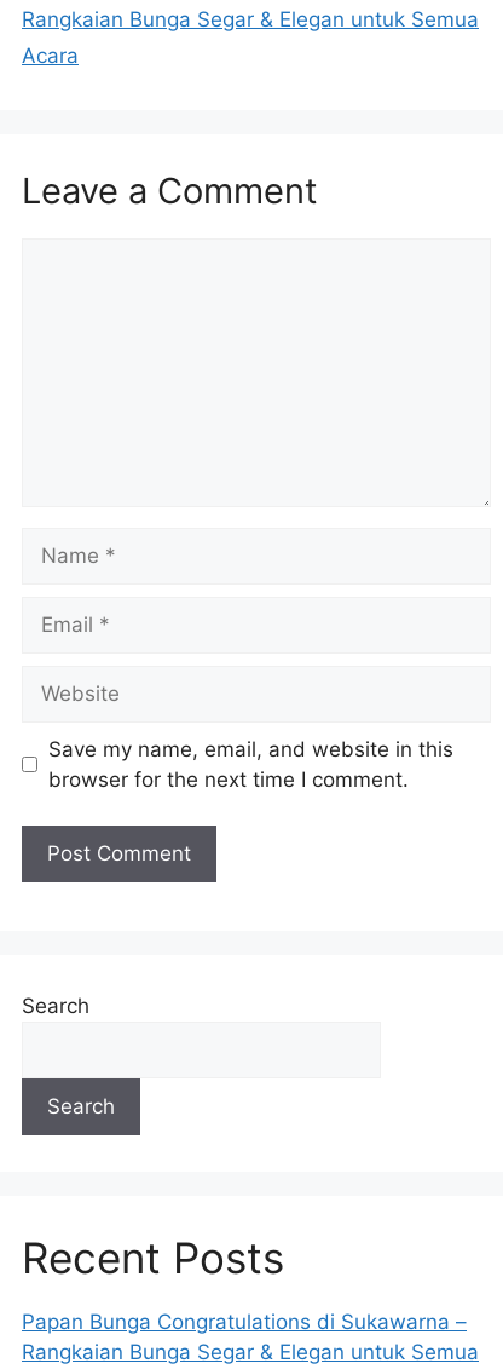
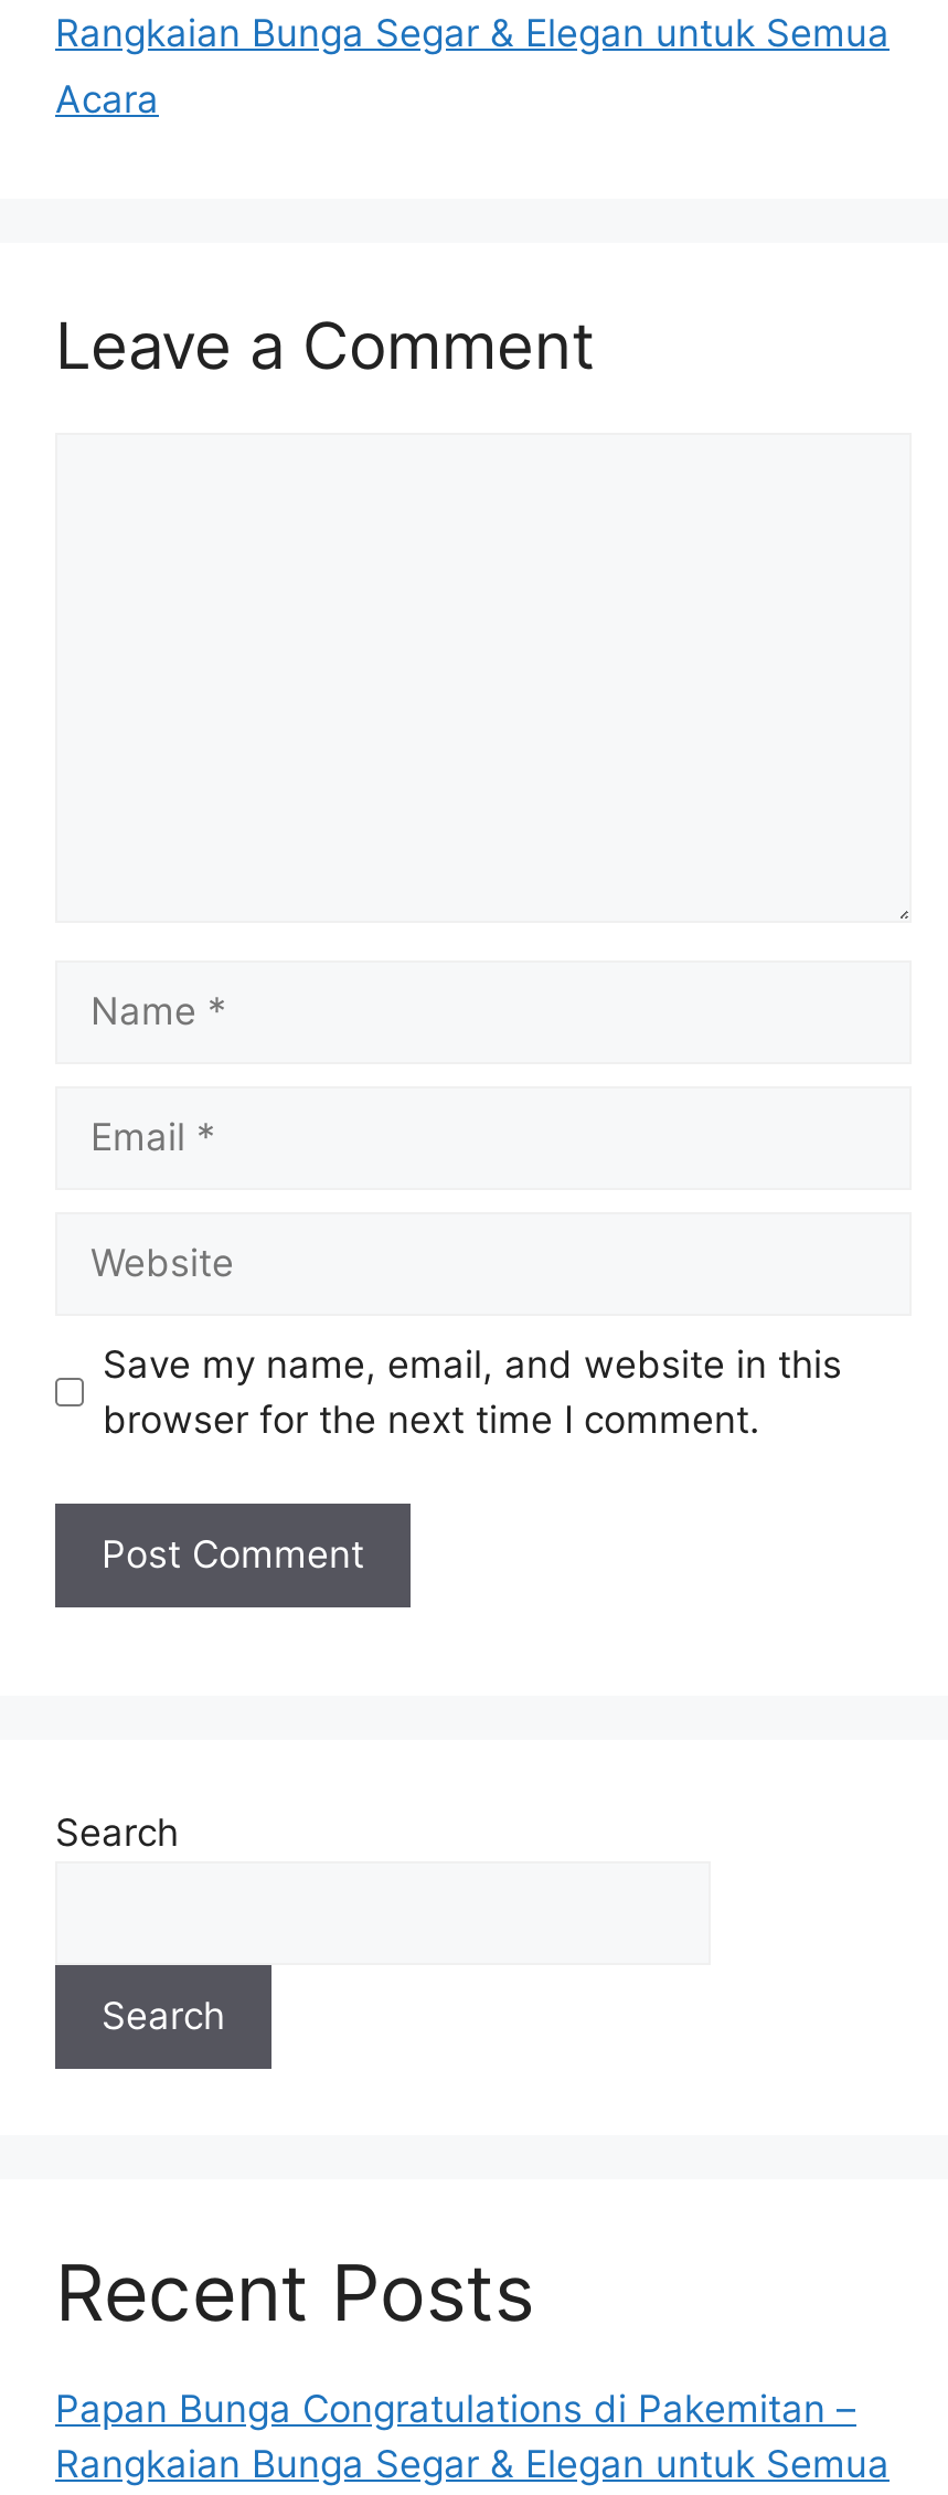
- Papan Bunga Congratulations di Sukawarna –
+ Papan Bunga Congratulations di Pakemitan –
